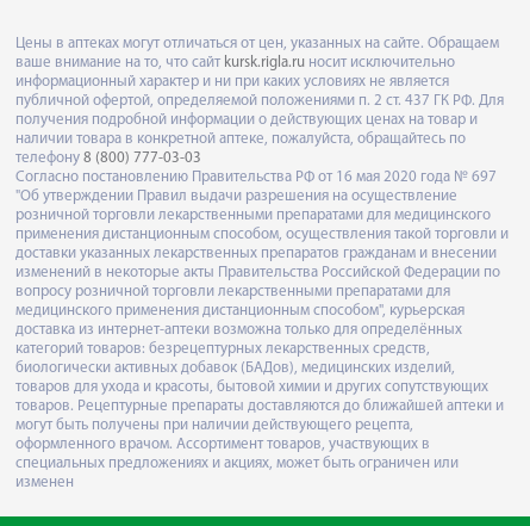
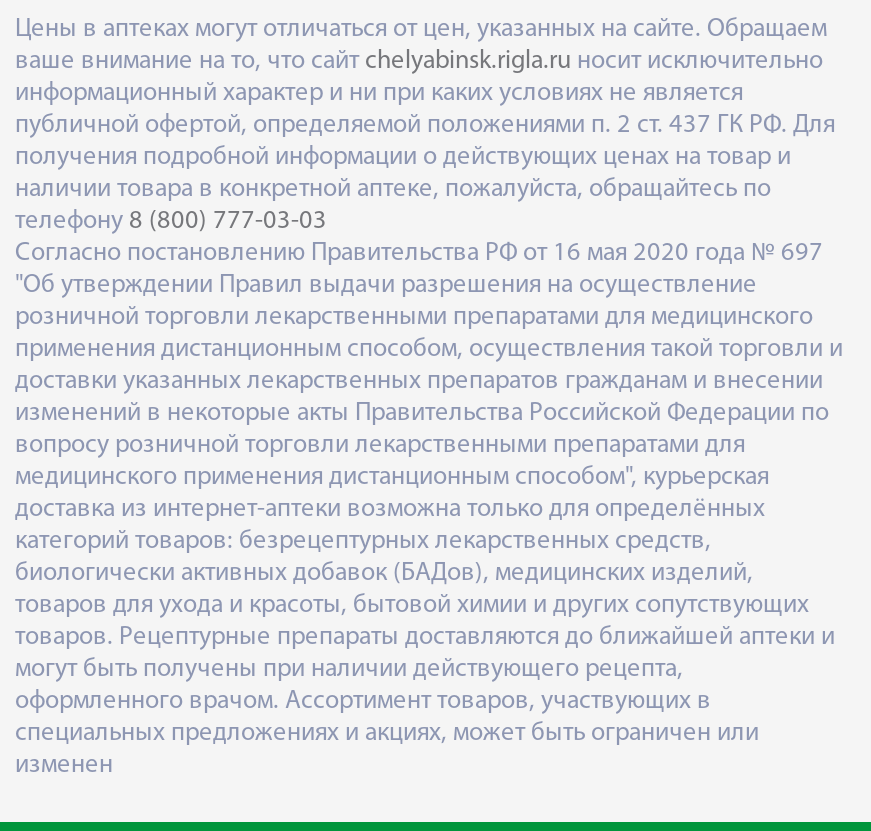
- ваше внимание на то, что сайт kursk.rigla.ru носит исключительно
+ ваше внимание на то, что сайт chelyabinsk.rigla.ru носит исключительно
